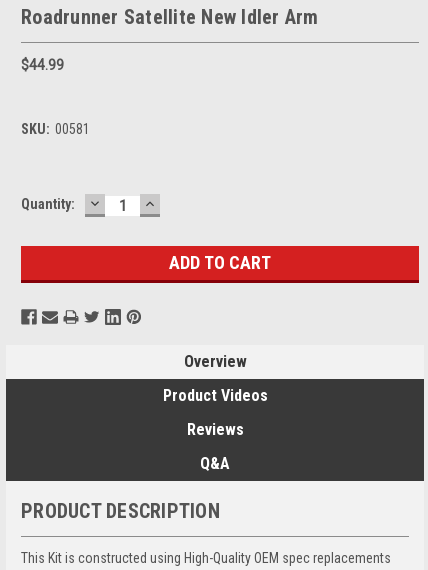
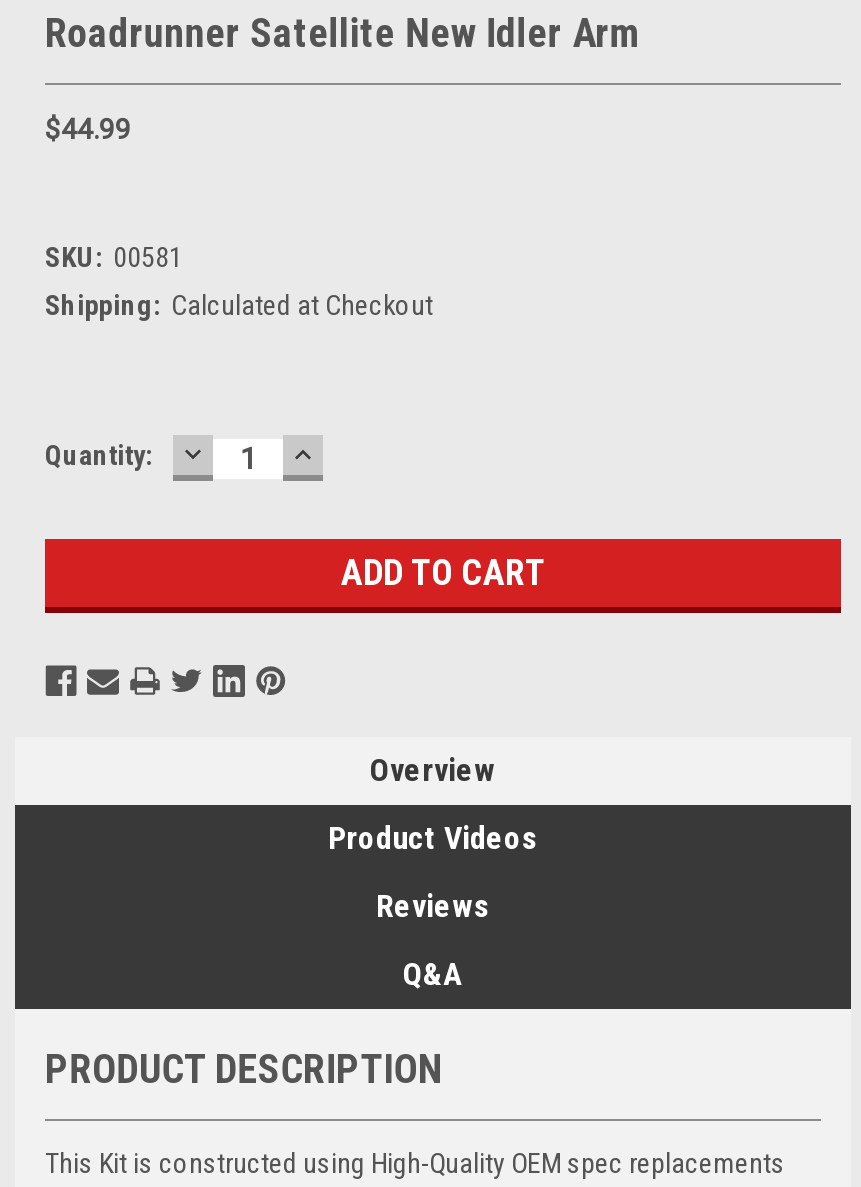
+ Shipping: Calculated at Checkout
